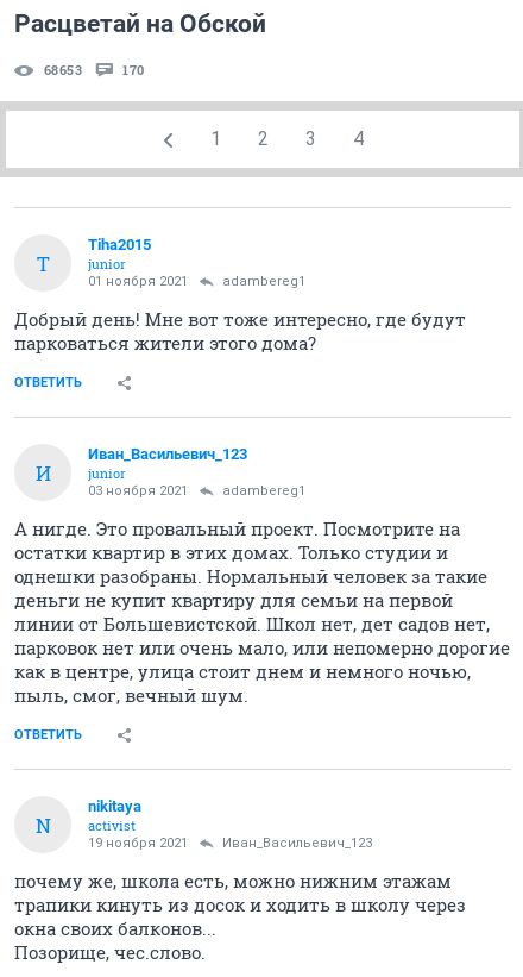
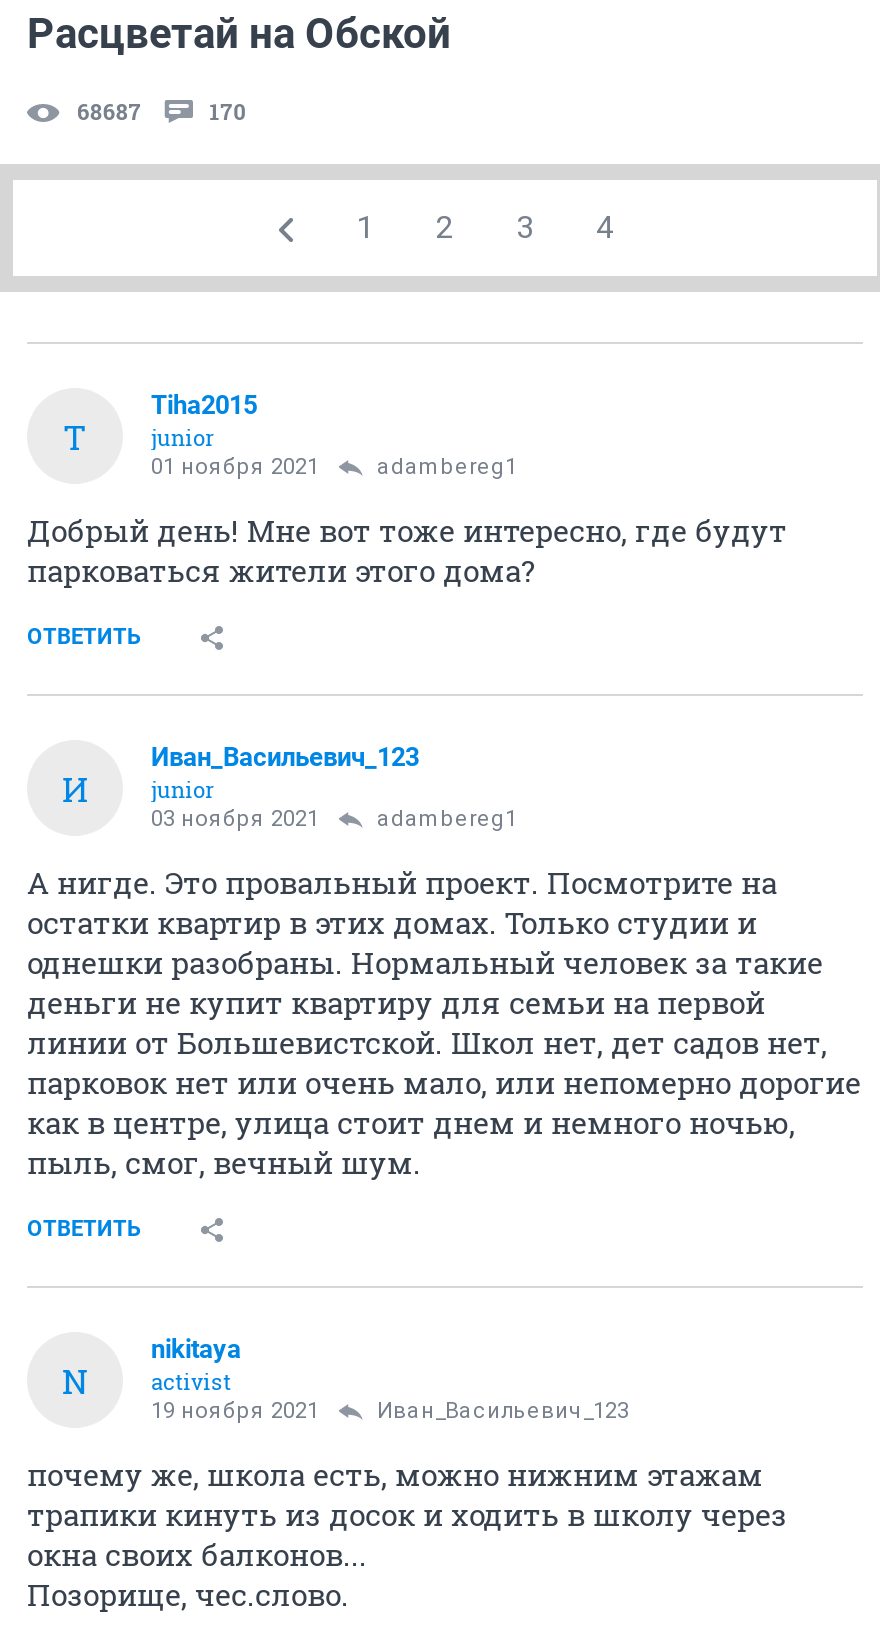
- 68653
+ 68687
